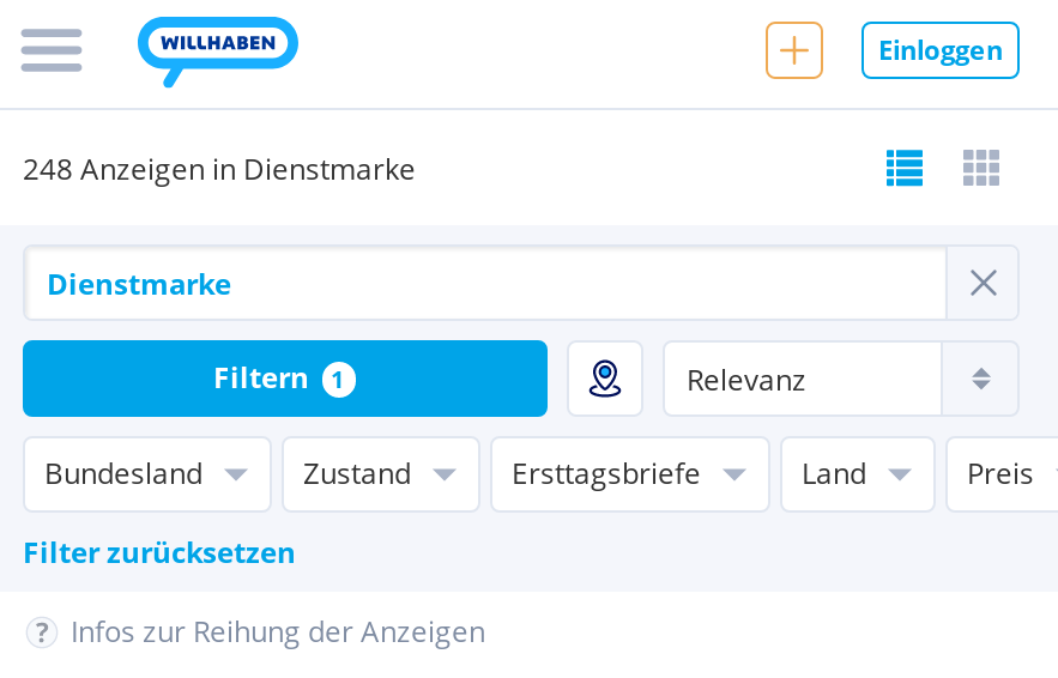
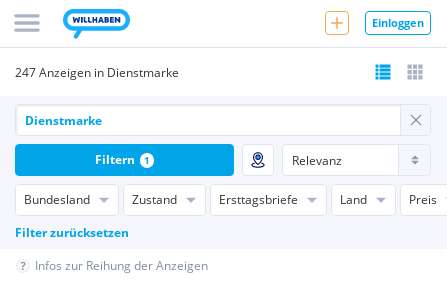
- 248 Anzeigen in Dienstmarke
+ 247 Anzeigen in Dienstmarke
